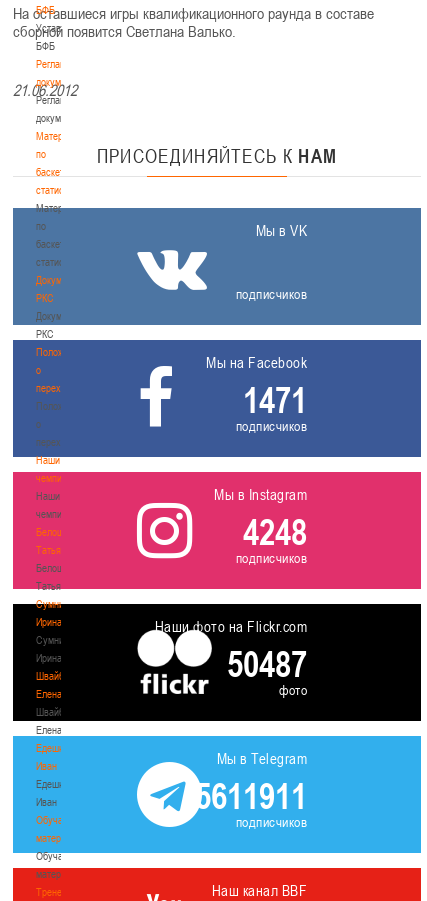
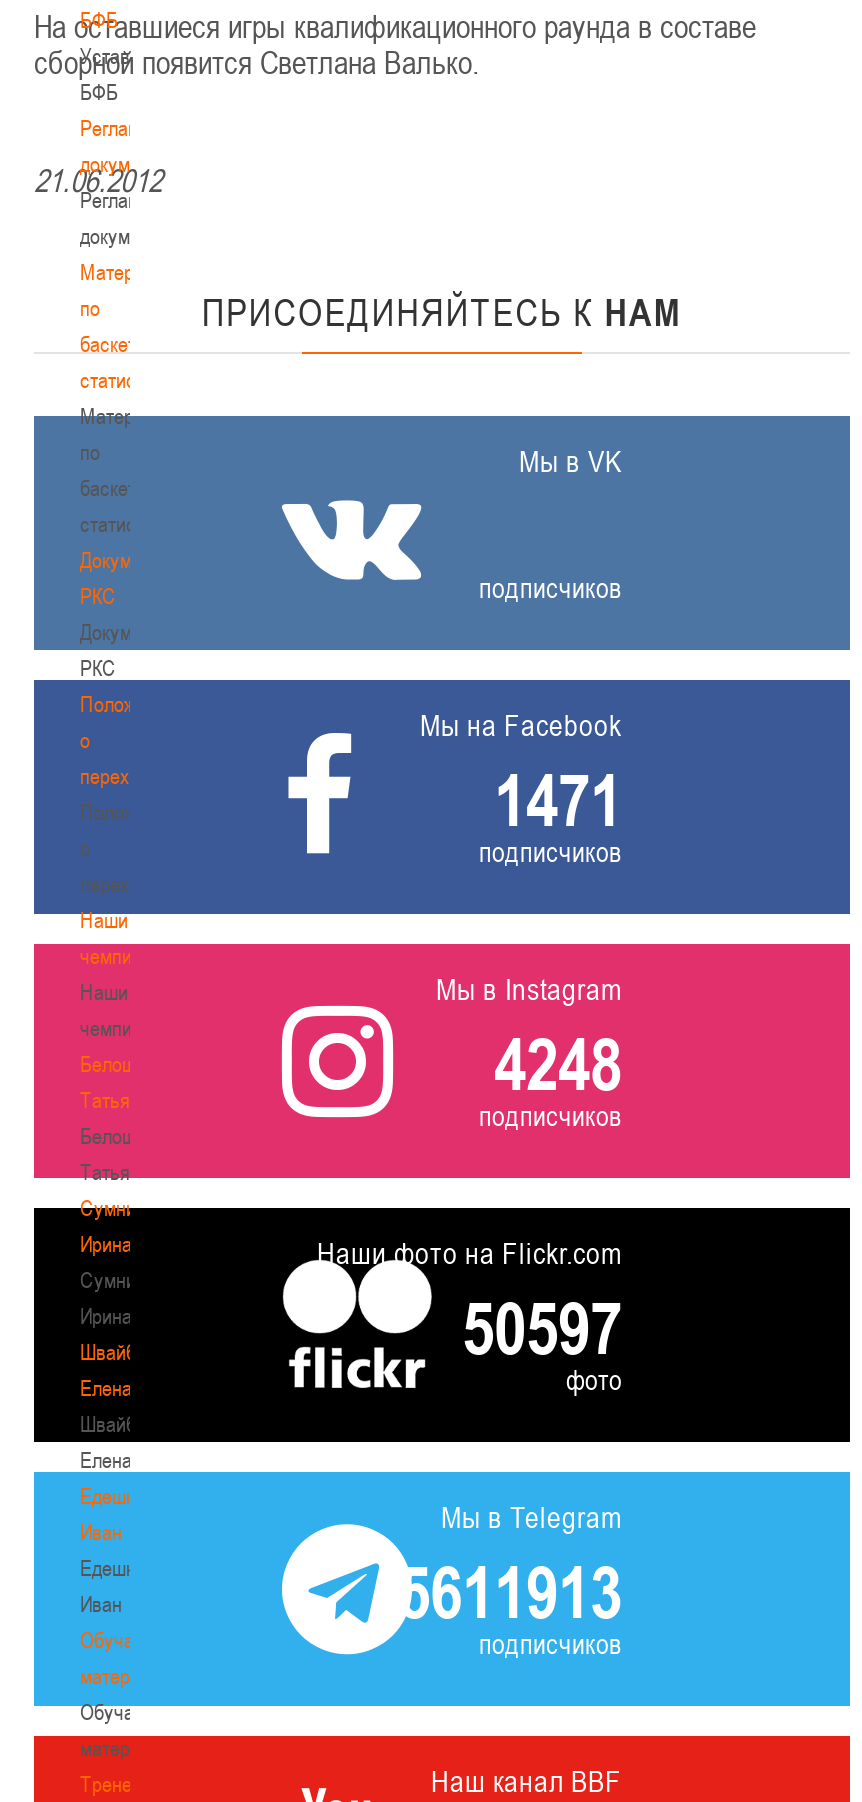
- 50487
+ 50597

- 5611911
+ 5611913
